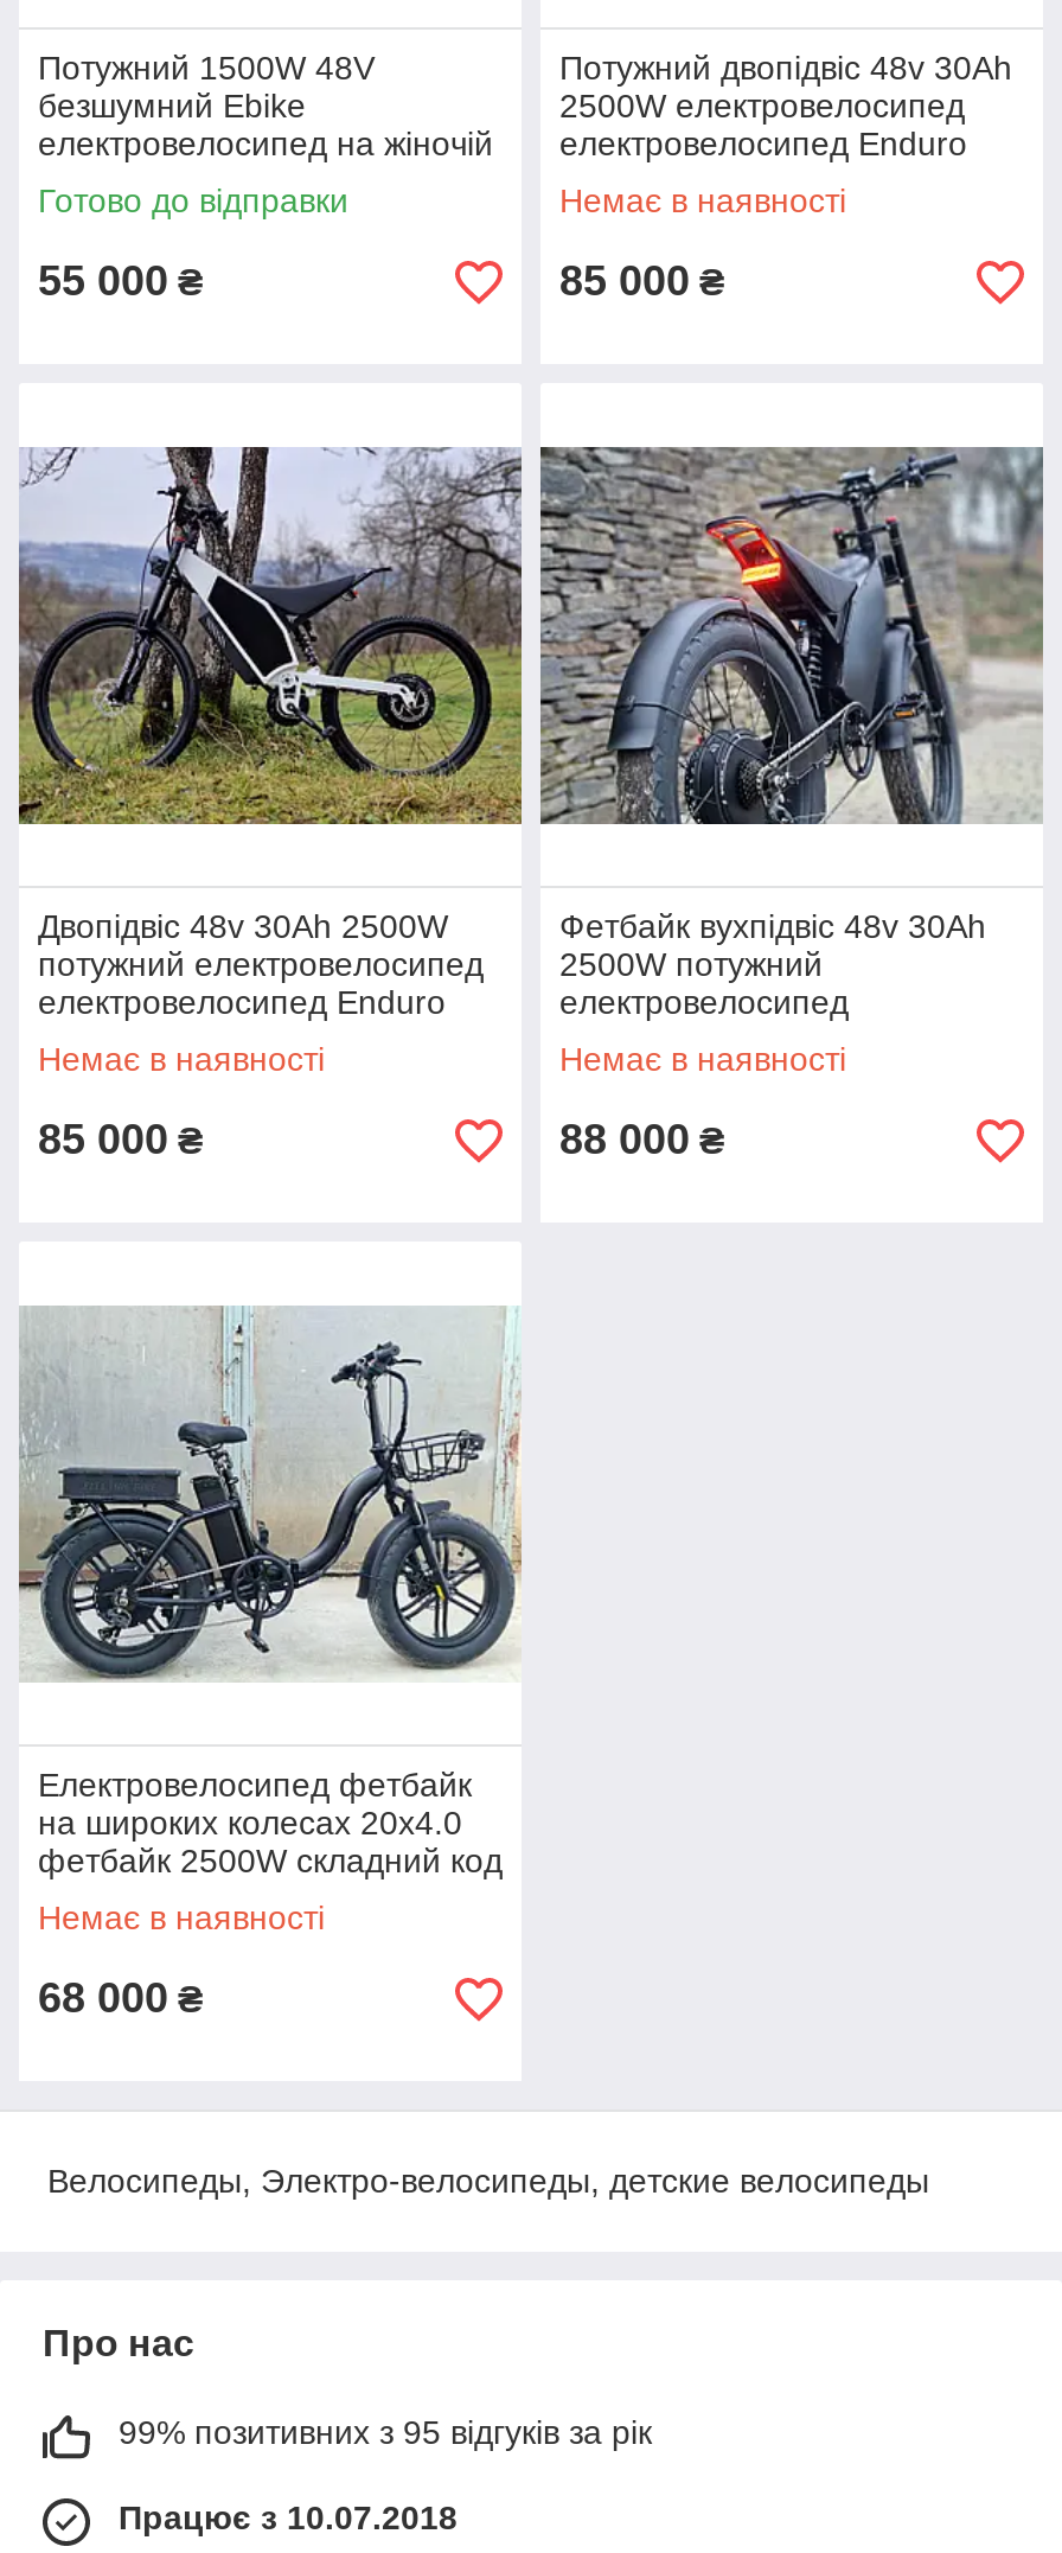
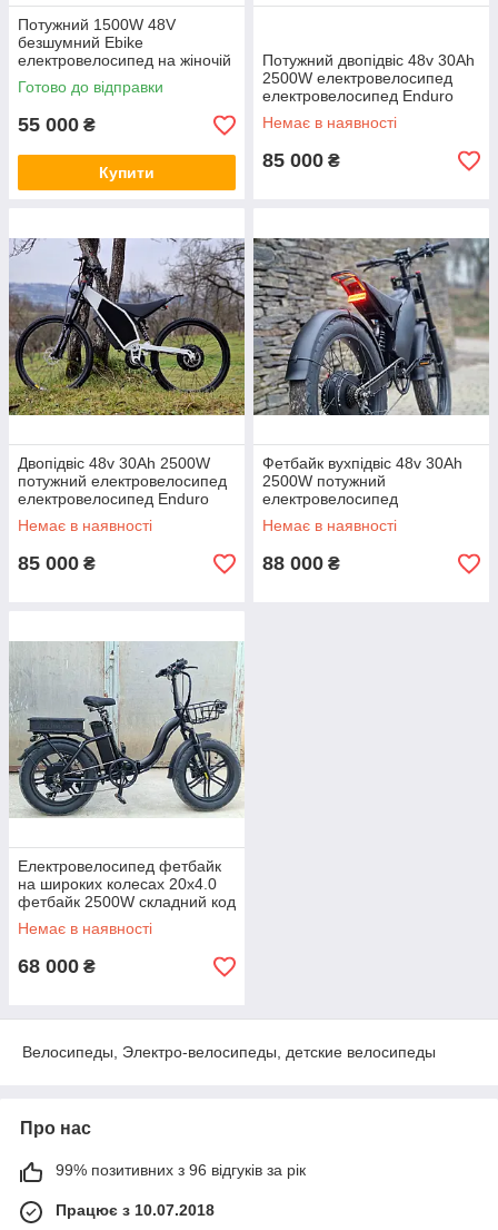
+ Купити

- 99% позитивних з 95 відгуків за рік
+ 99% позитивних з 96 відгуків за рік
